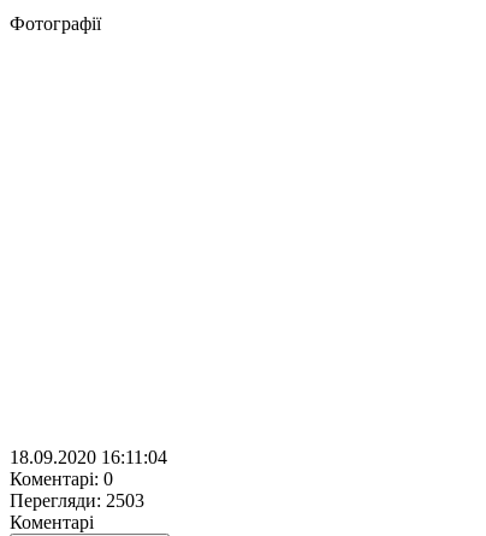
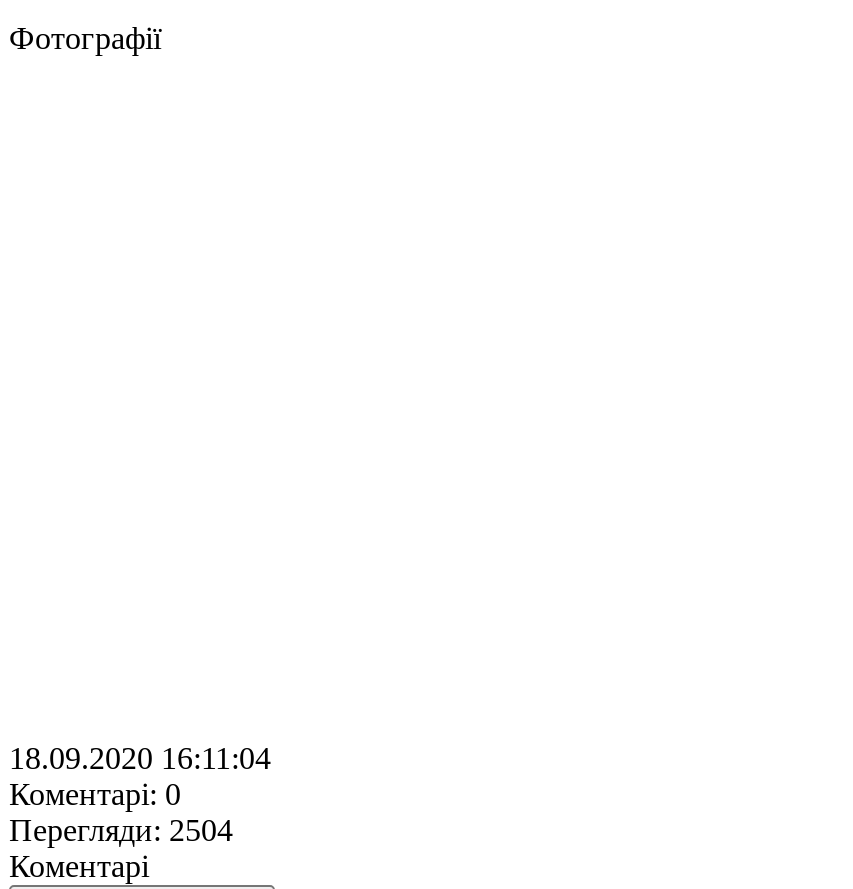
- Перегляди: 2503
+ Перегляди: 2504
